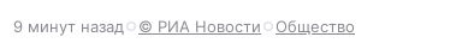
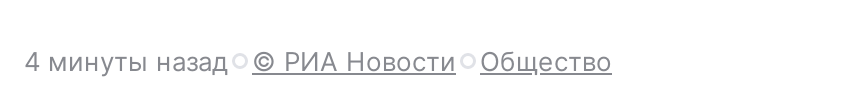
- 9 минут назад © РИА Новости Общество
+ 4 минуты назад © РИА Новости Общество
